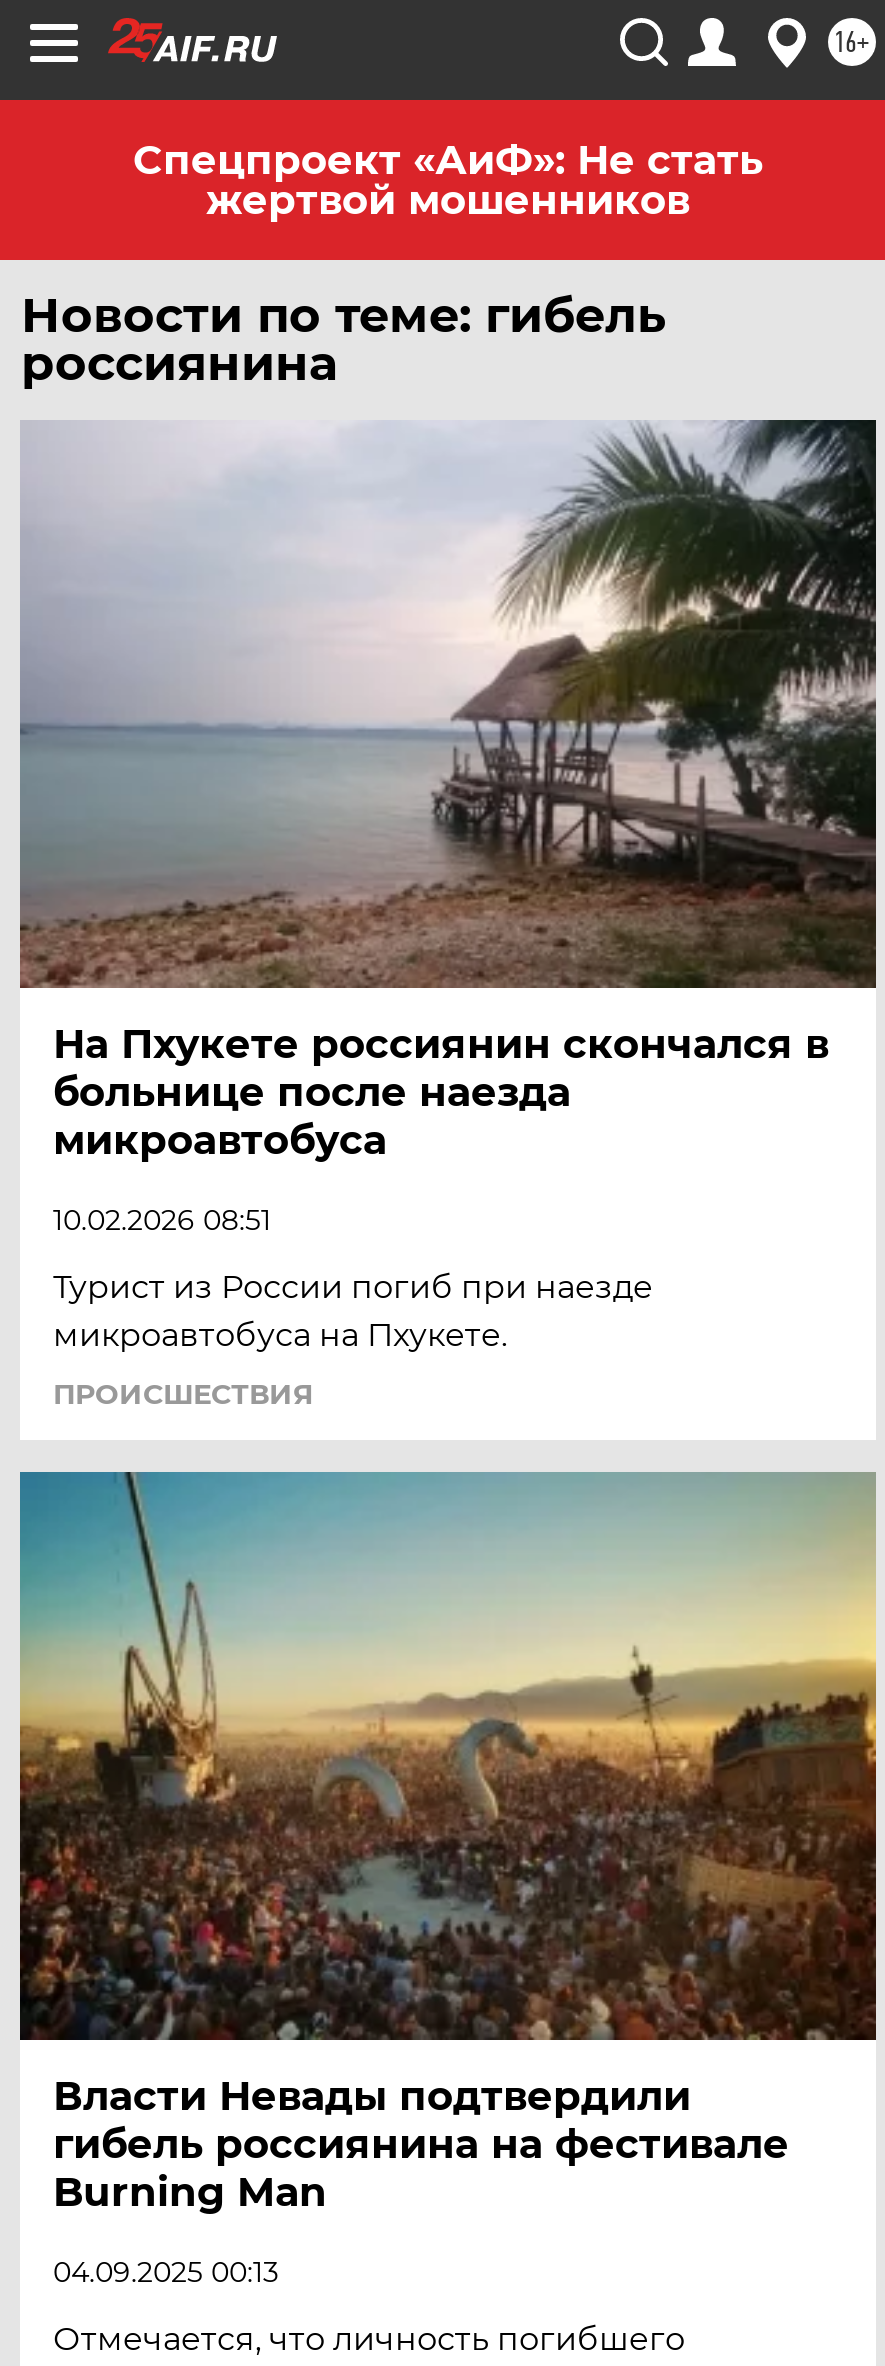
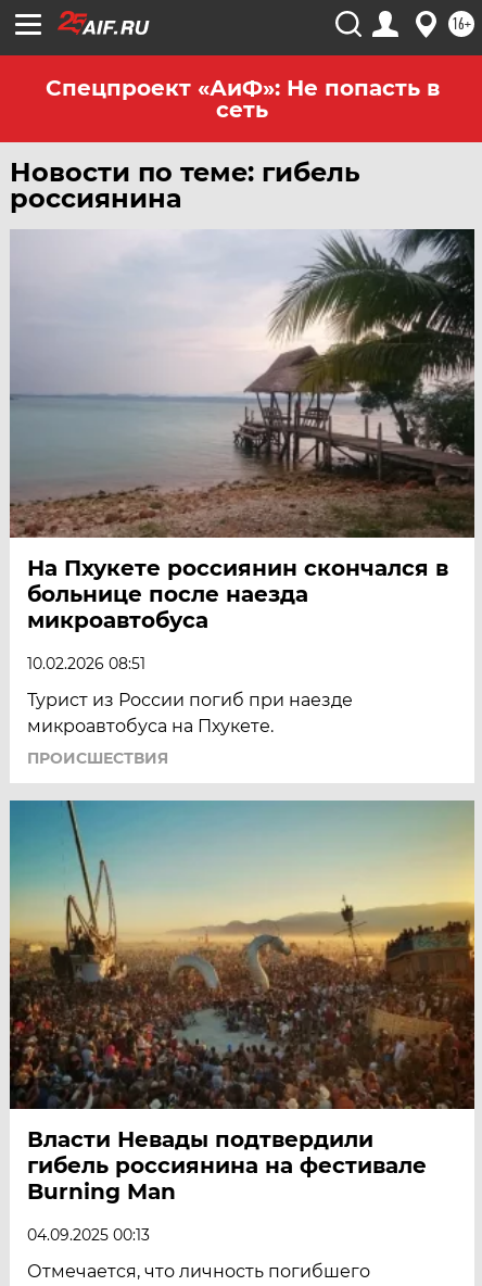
- Спецпроект «АиФ»: Не стать
- жертвой мошенников
+ Спецпроект «АиФ»: Не попасть в
+ сеть
